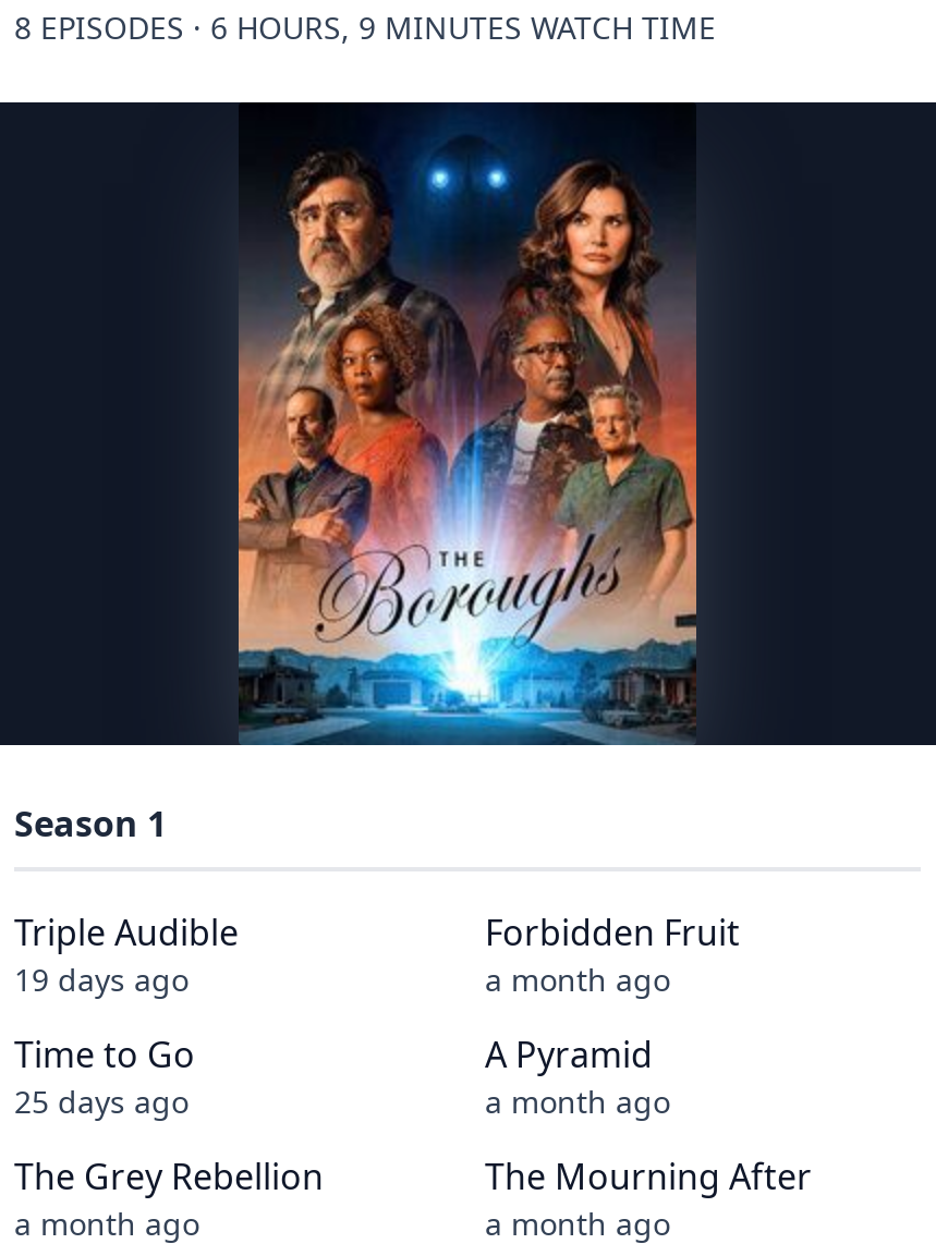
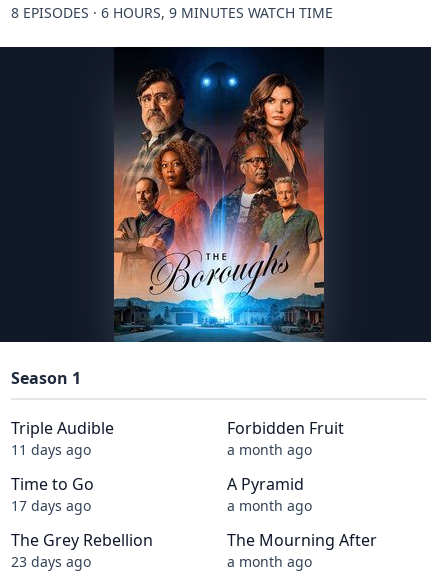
- 19 days ago
+ 11 days ago

- 25 days ago
+ 17 days ago

- a month ago
+ 23 days ago
